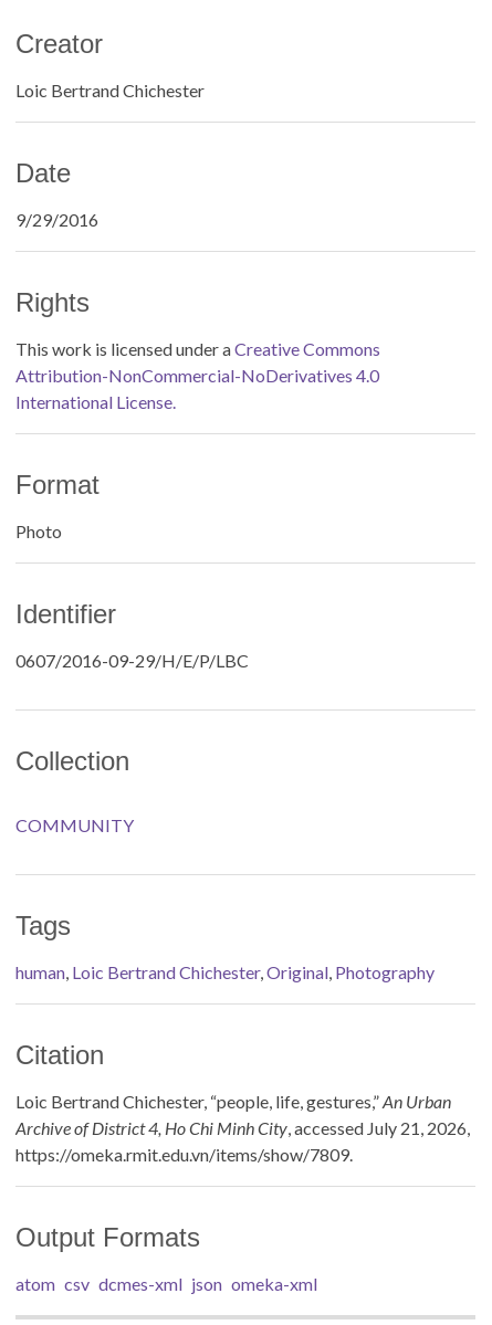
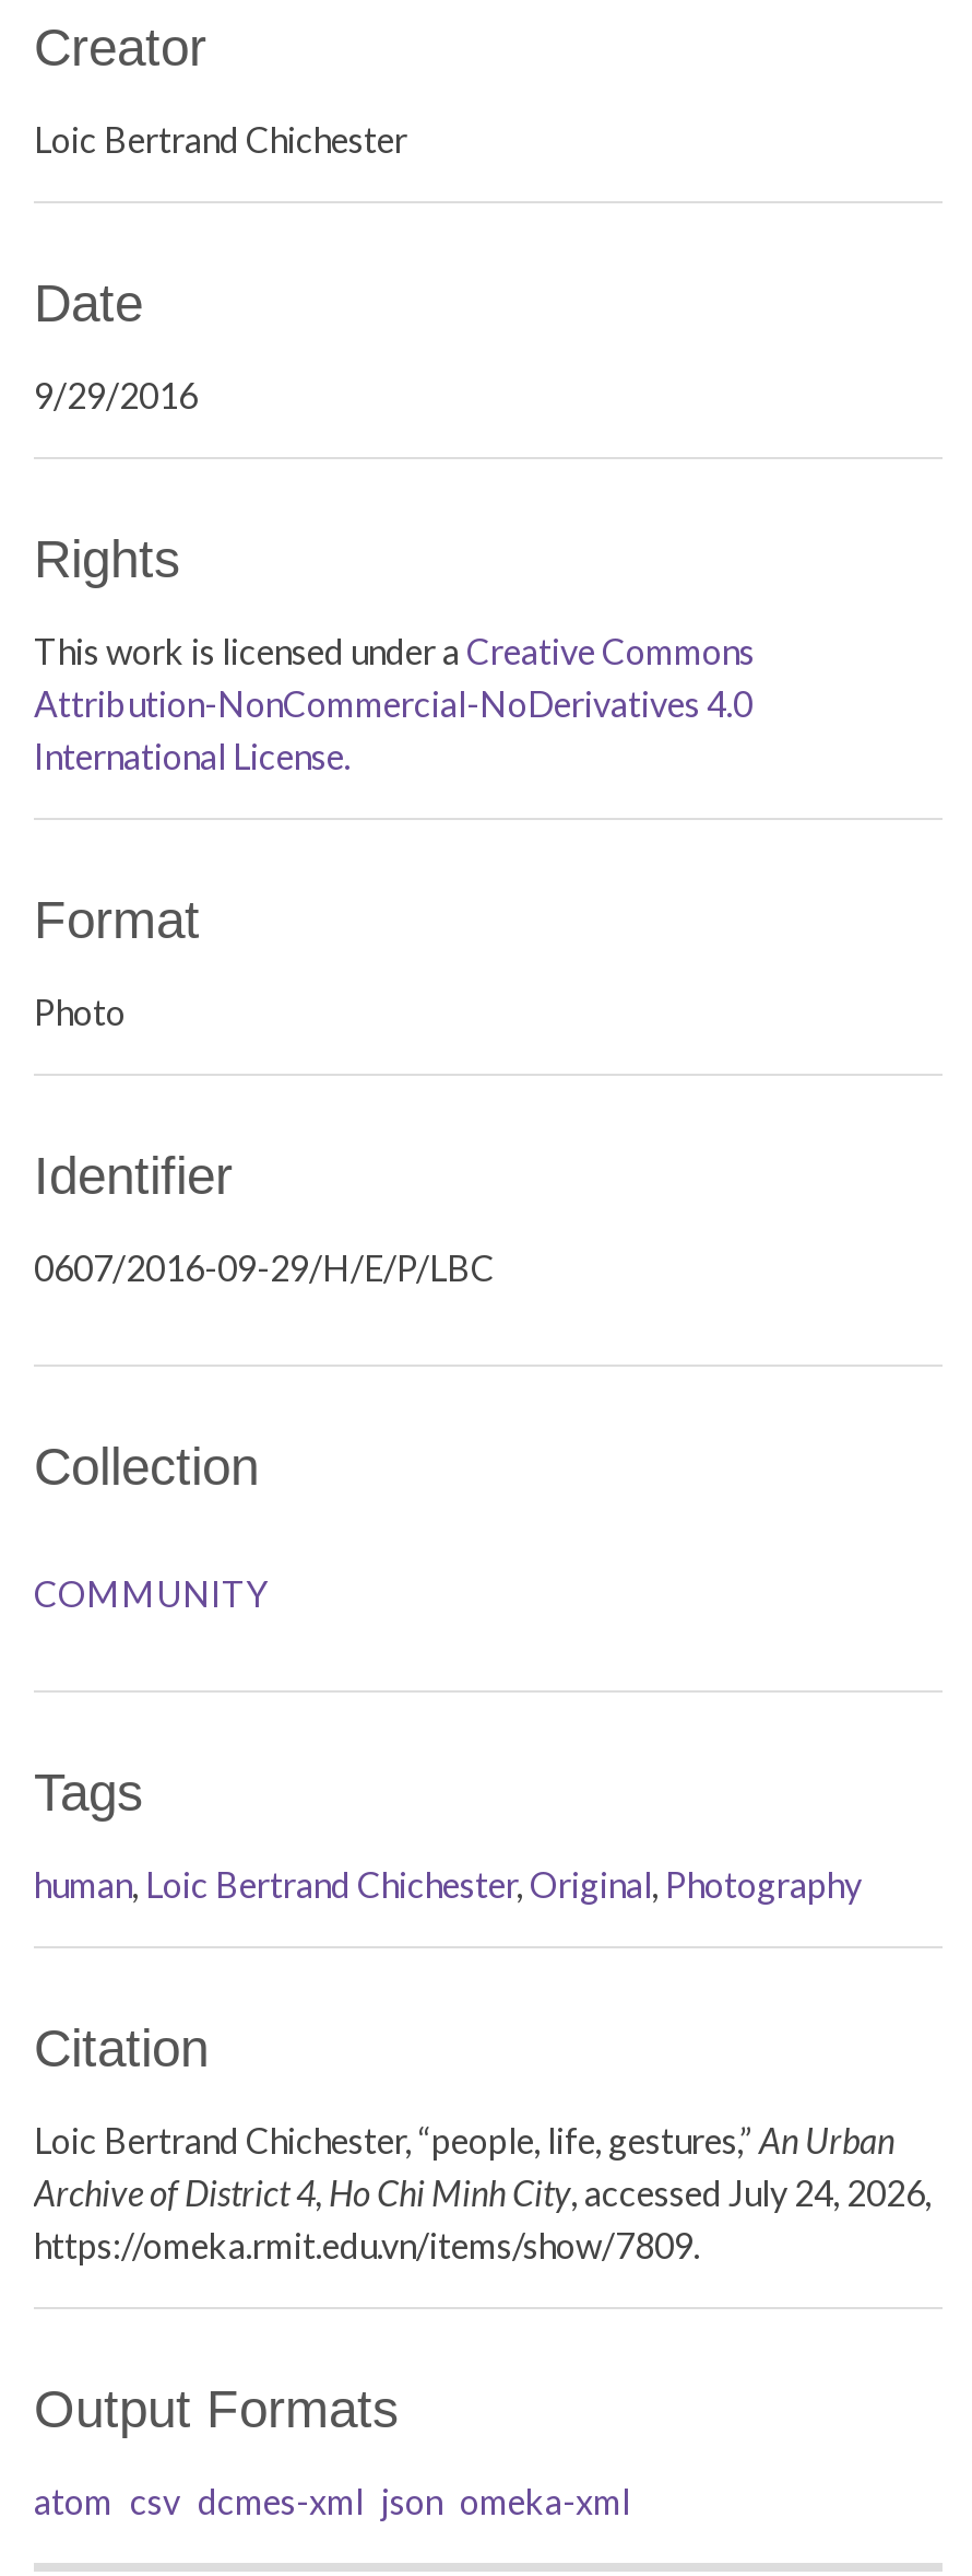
- Archive of District 4, Ho Chi Minh City, accessed July 21, 2026,
+ Archive of District 4, Ho Chi Minh City, accessed July 24, 2026,
